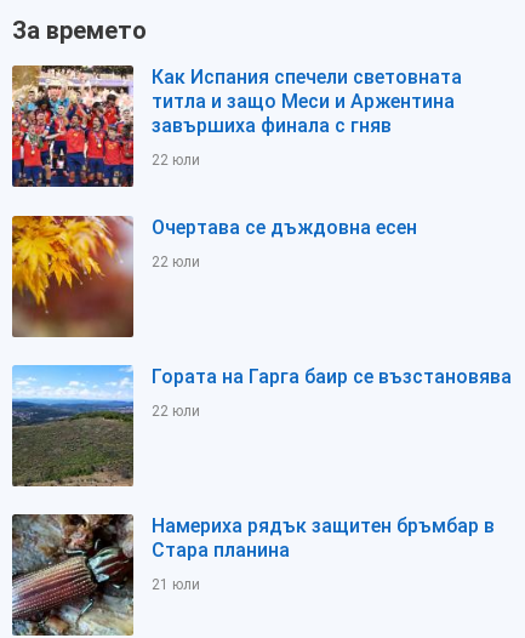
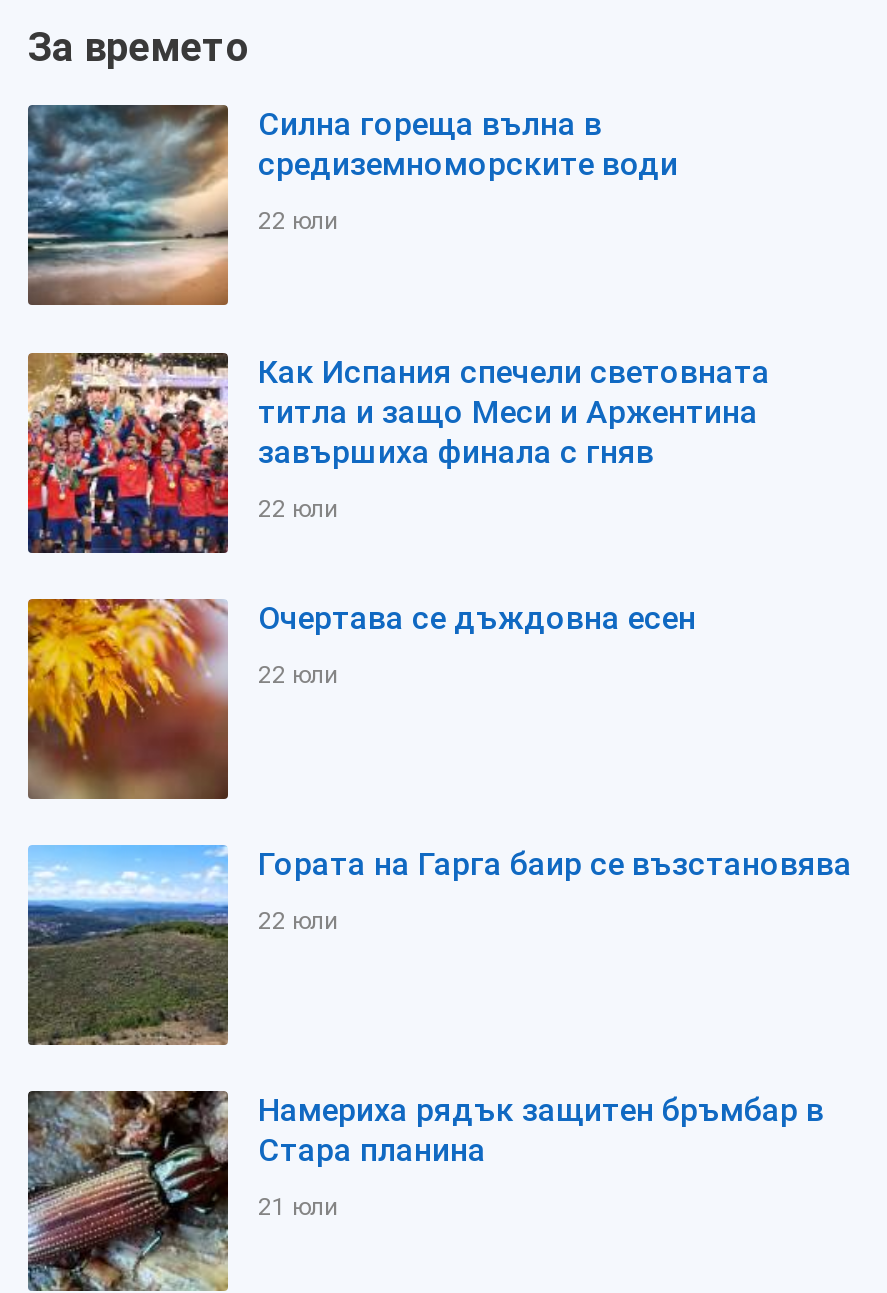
+ [image]
+ Силна гореща вълна в
+ средиземноморските води
+ 22 юли
